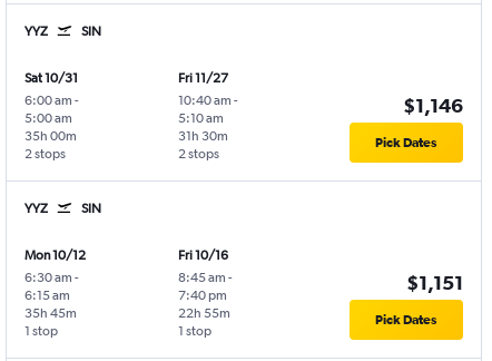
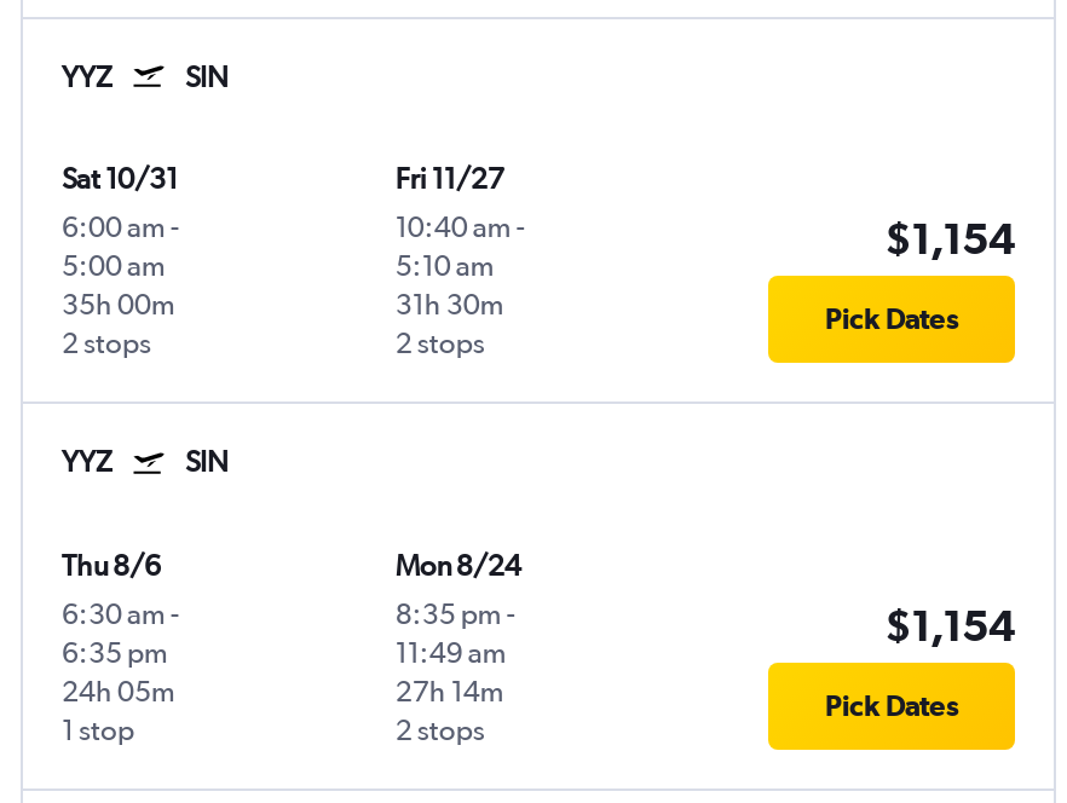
- $1,146
+ $1,154

- Mon 10/12
+ Thu 8/6

- Fri 10/16
- 8:45 am -
- 7:40 pm
+ Mon 8/24
+ 8:35 pm -
+ 11:49 am

- $1,151
+ $1,154

- 6:15 am
+ 6:35 pm

- 35h 45m
+ 24h 05m

- 22h 55m
+ 27h 14m

- 1 stop
+ 2 stops
